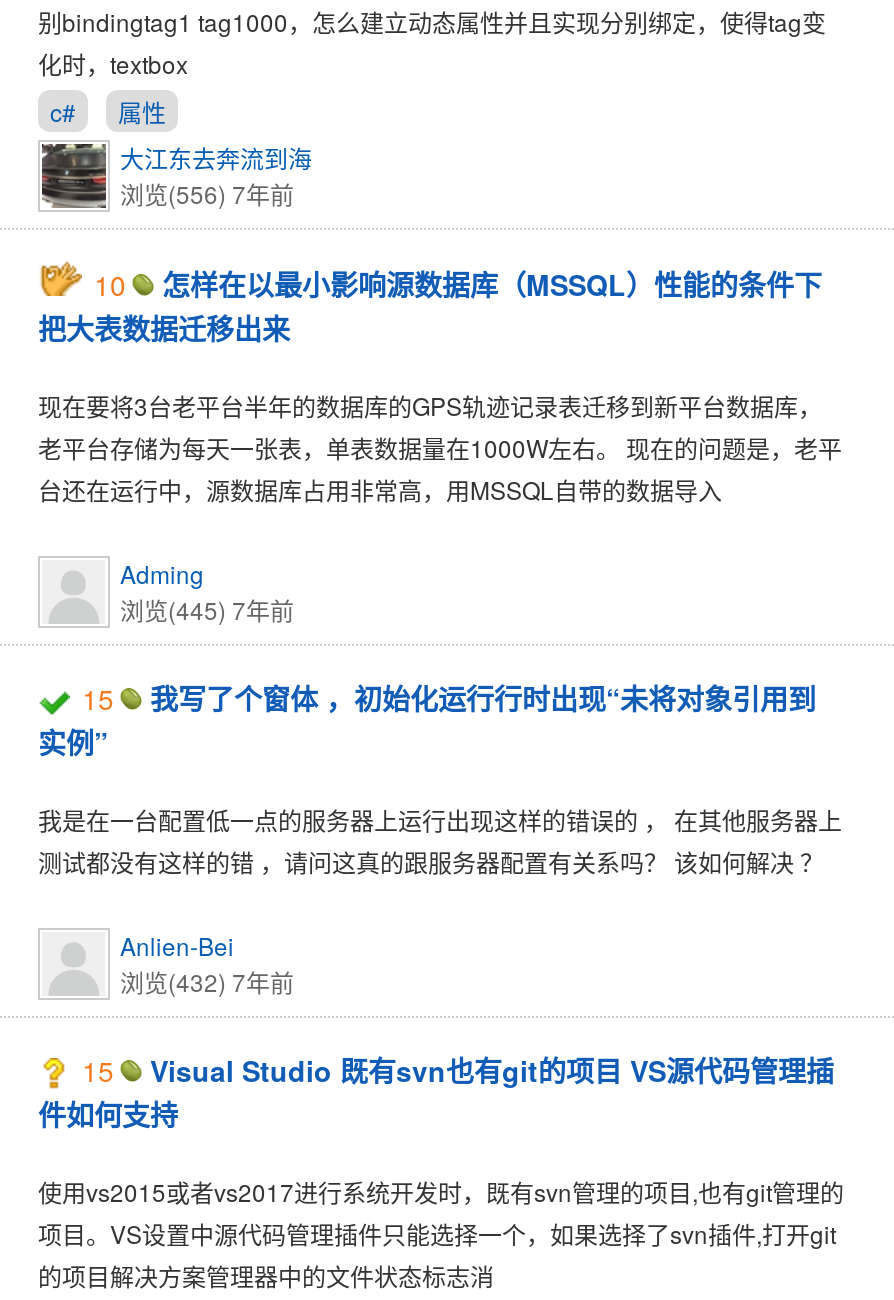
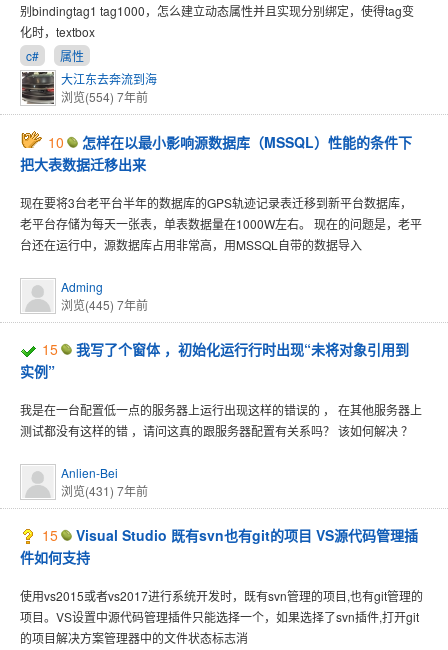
- 浏览(556) 7年前
+ 浏览(554) 7年前

- 浏览(432) 7年前
+ 浏览(431) 7年前
